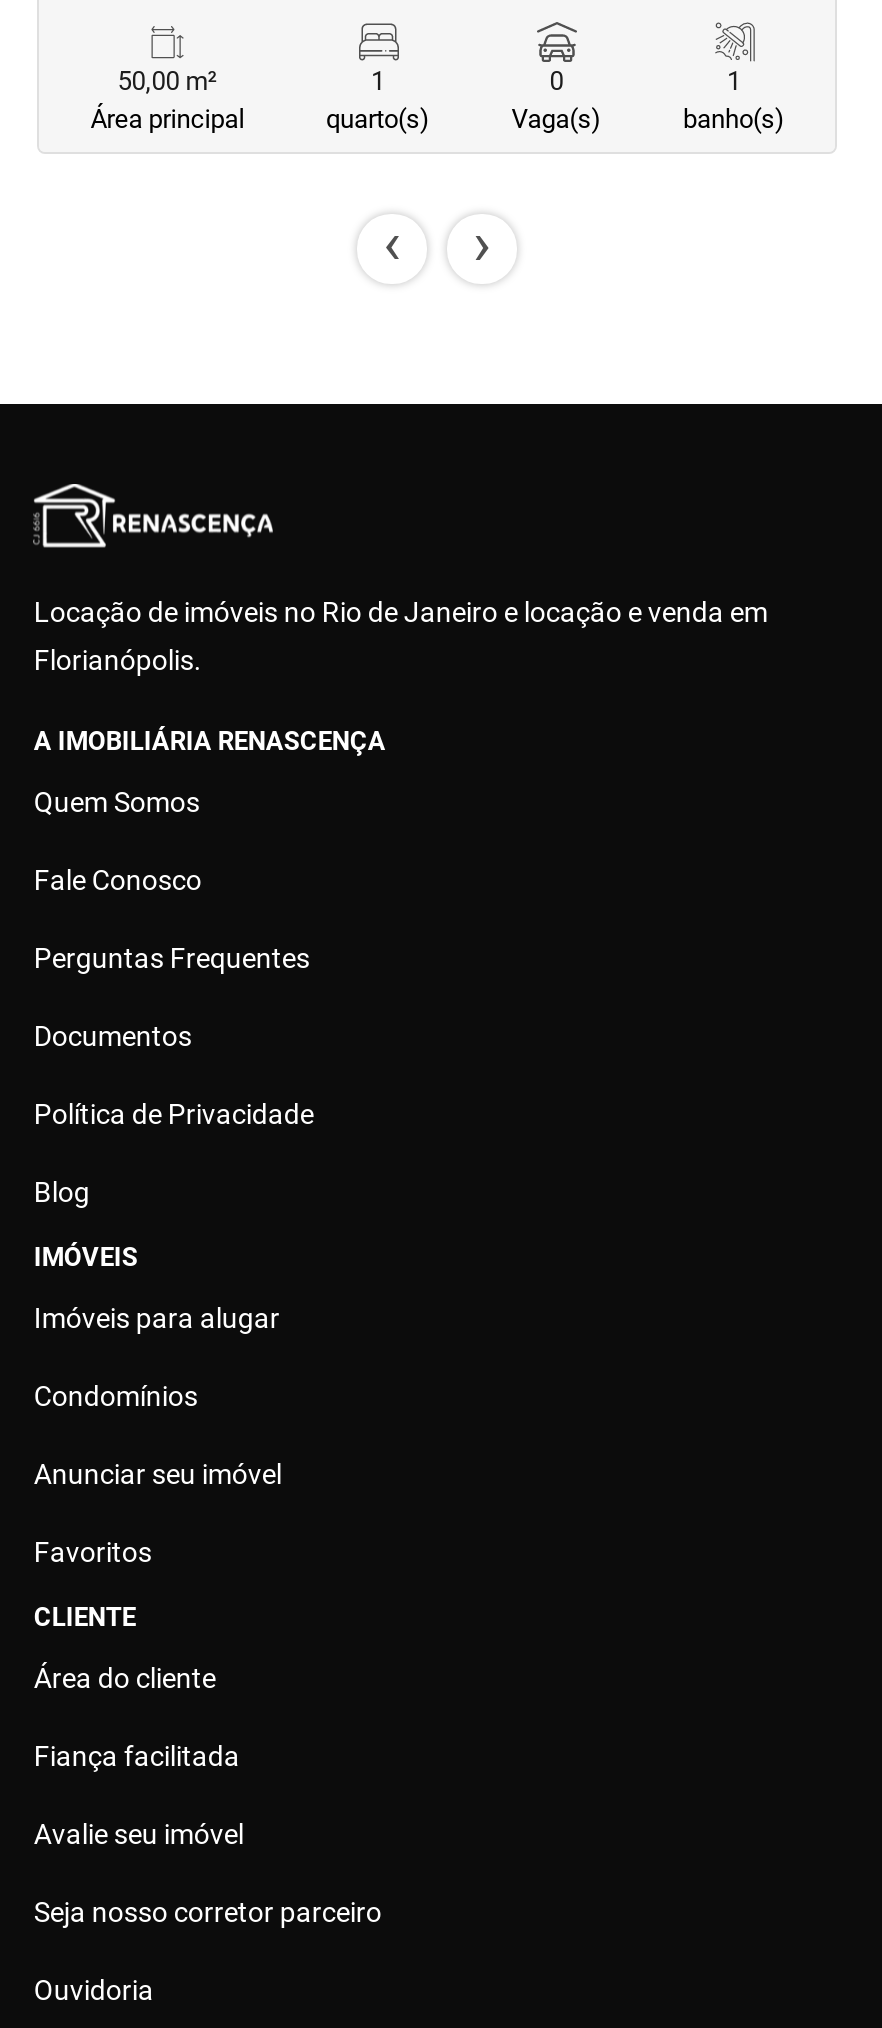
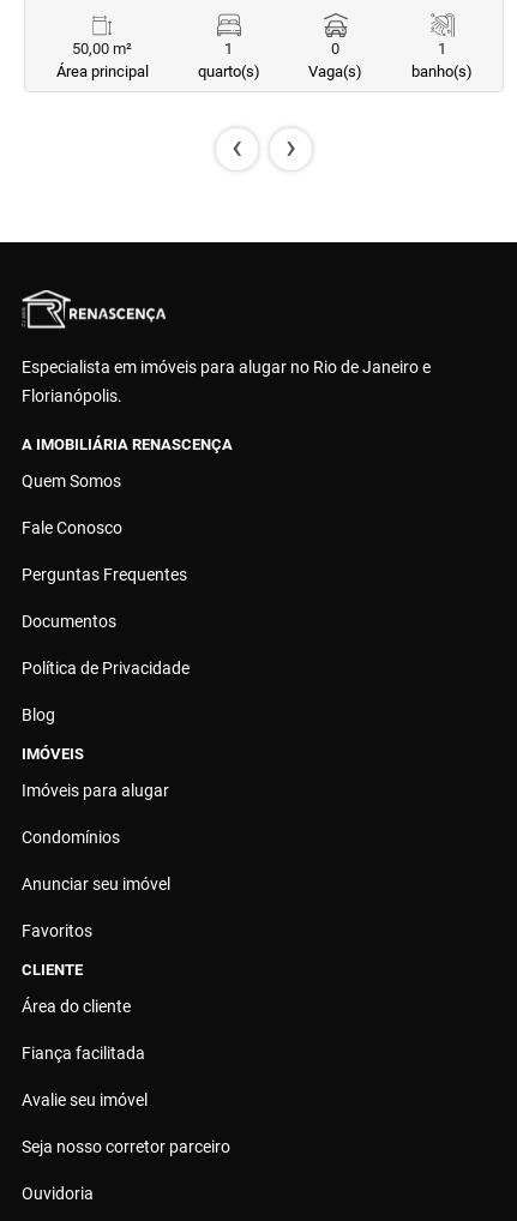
- Locação de imóveis no Rio de Janeiro e locação e venda em
+ Especialista em imóveis para alugar no Rio de Janeiro e
